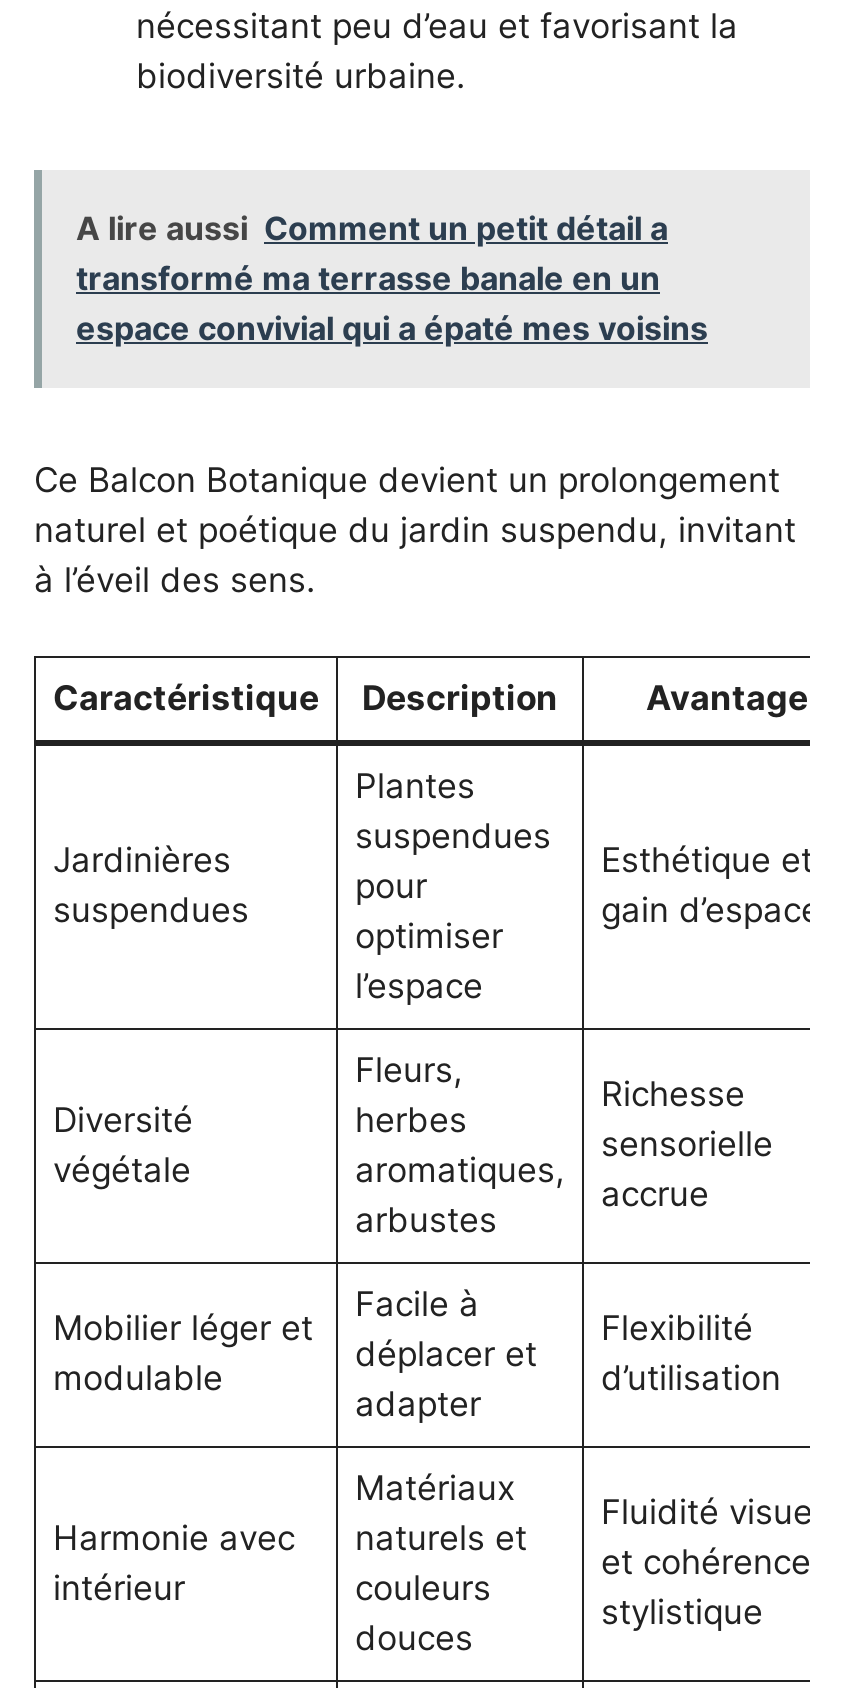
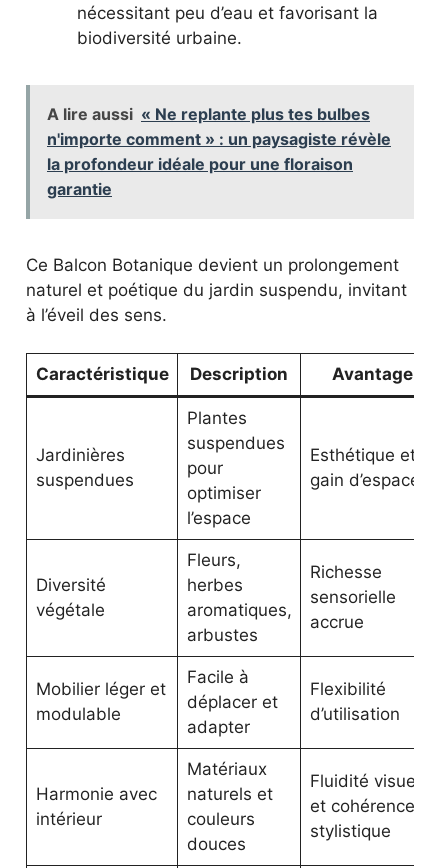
- A lire aussi Comment un petit détail a
- transformé ma terrasse banale en un
- espace convivial qui a épaté mes voisins
+ A lire aussi « Ne replante plus tes bulbes
+ n'importe comment » : un paysagiste révèle
+ la profondeur idéale pour une floraison
+ garantie
